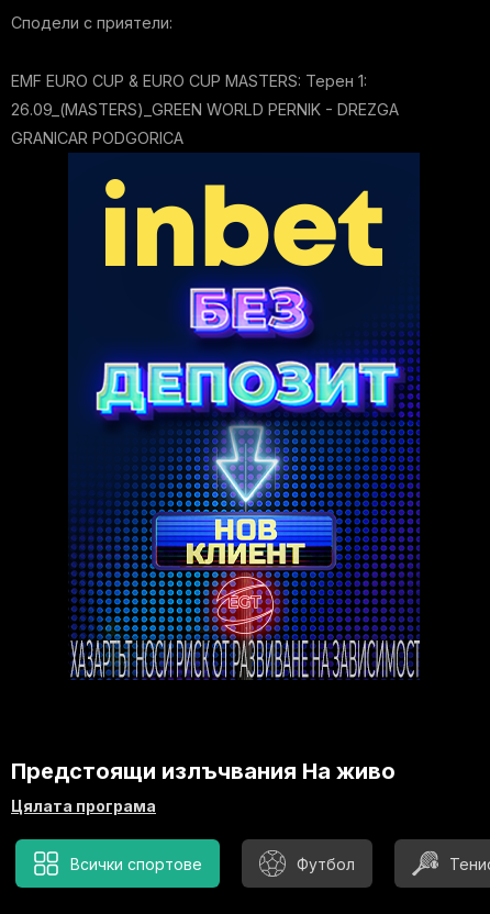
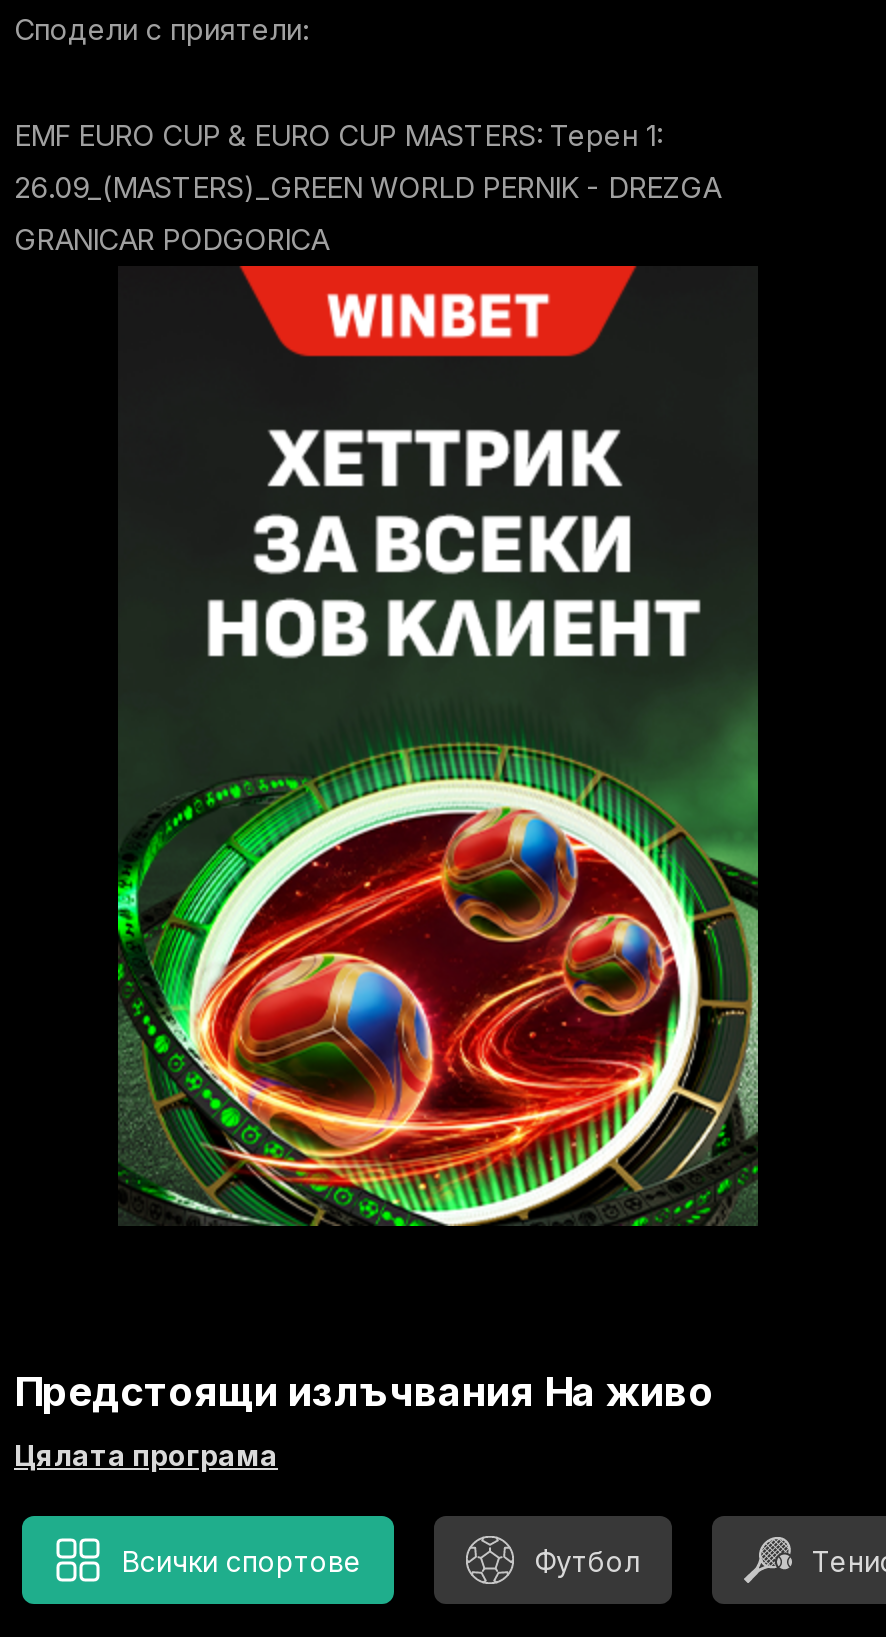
- [image]
+ [image]
